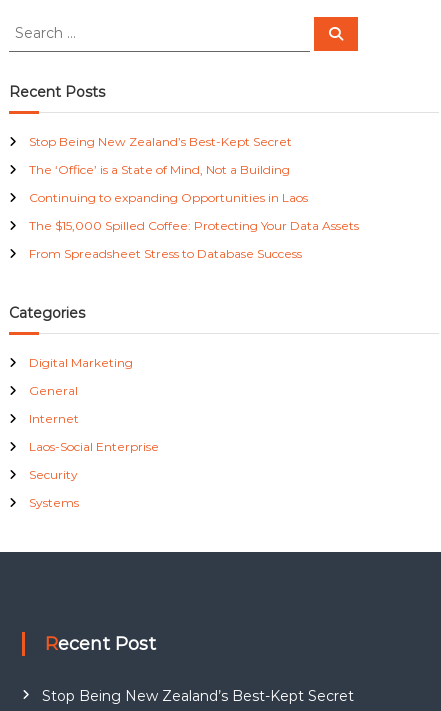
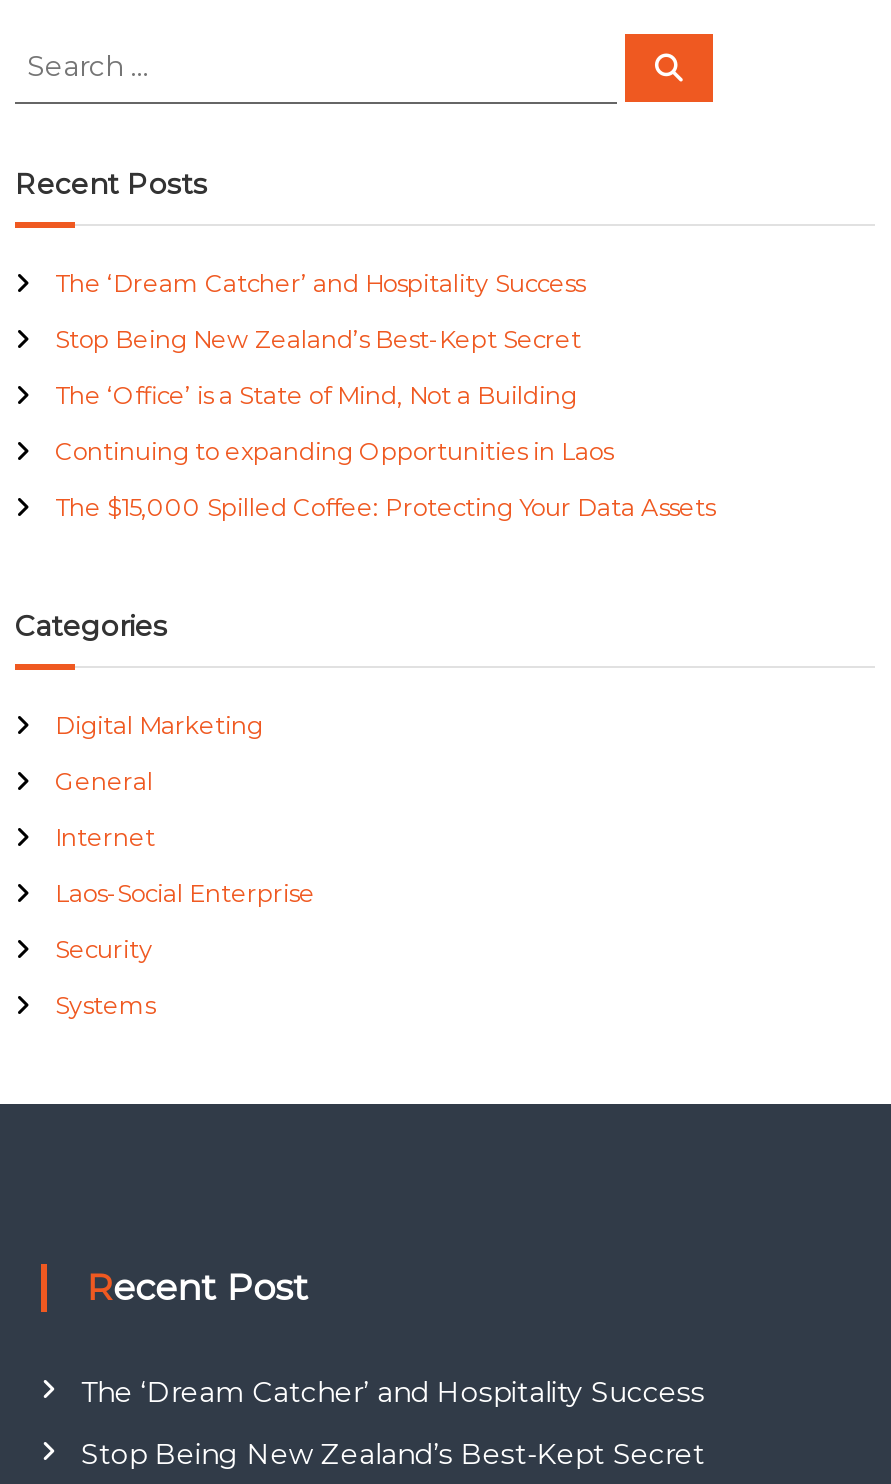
+ The ‘Dream Catcher’ and Hospitality Success

- From Spreadsheet Stress to Database Success

+ The ‘Dream Catcher’ and Hospitality Success
